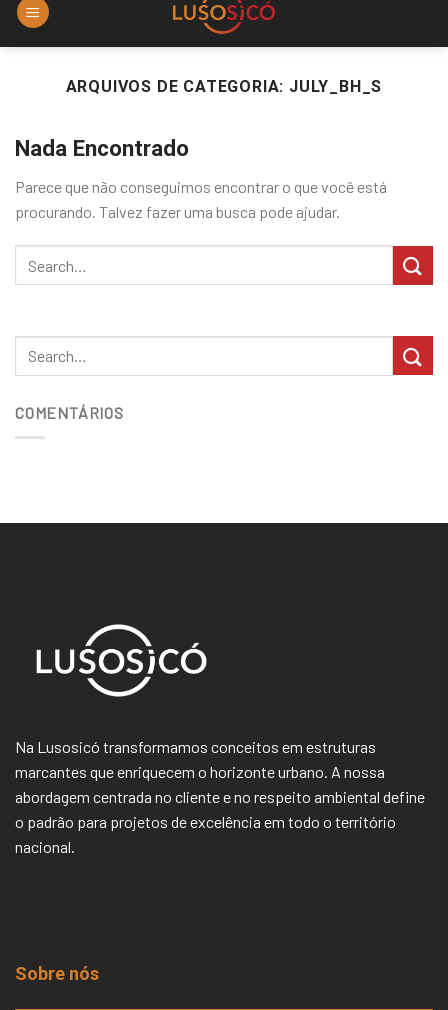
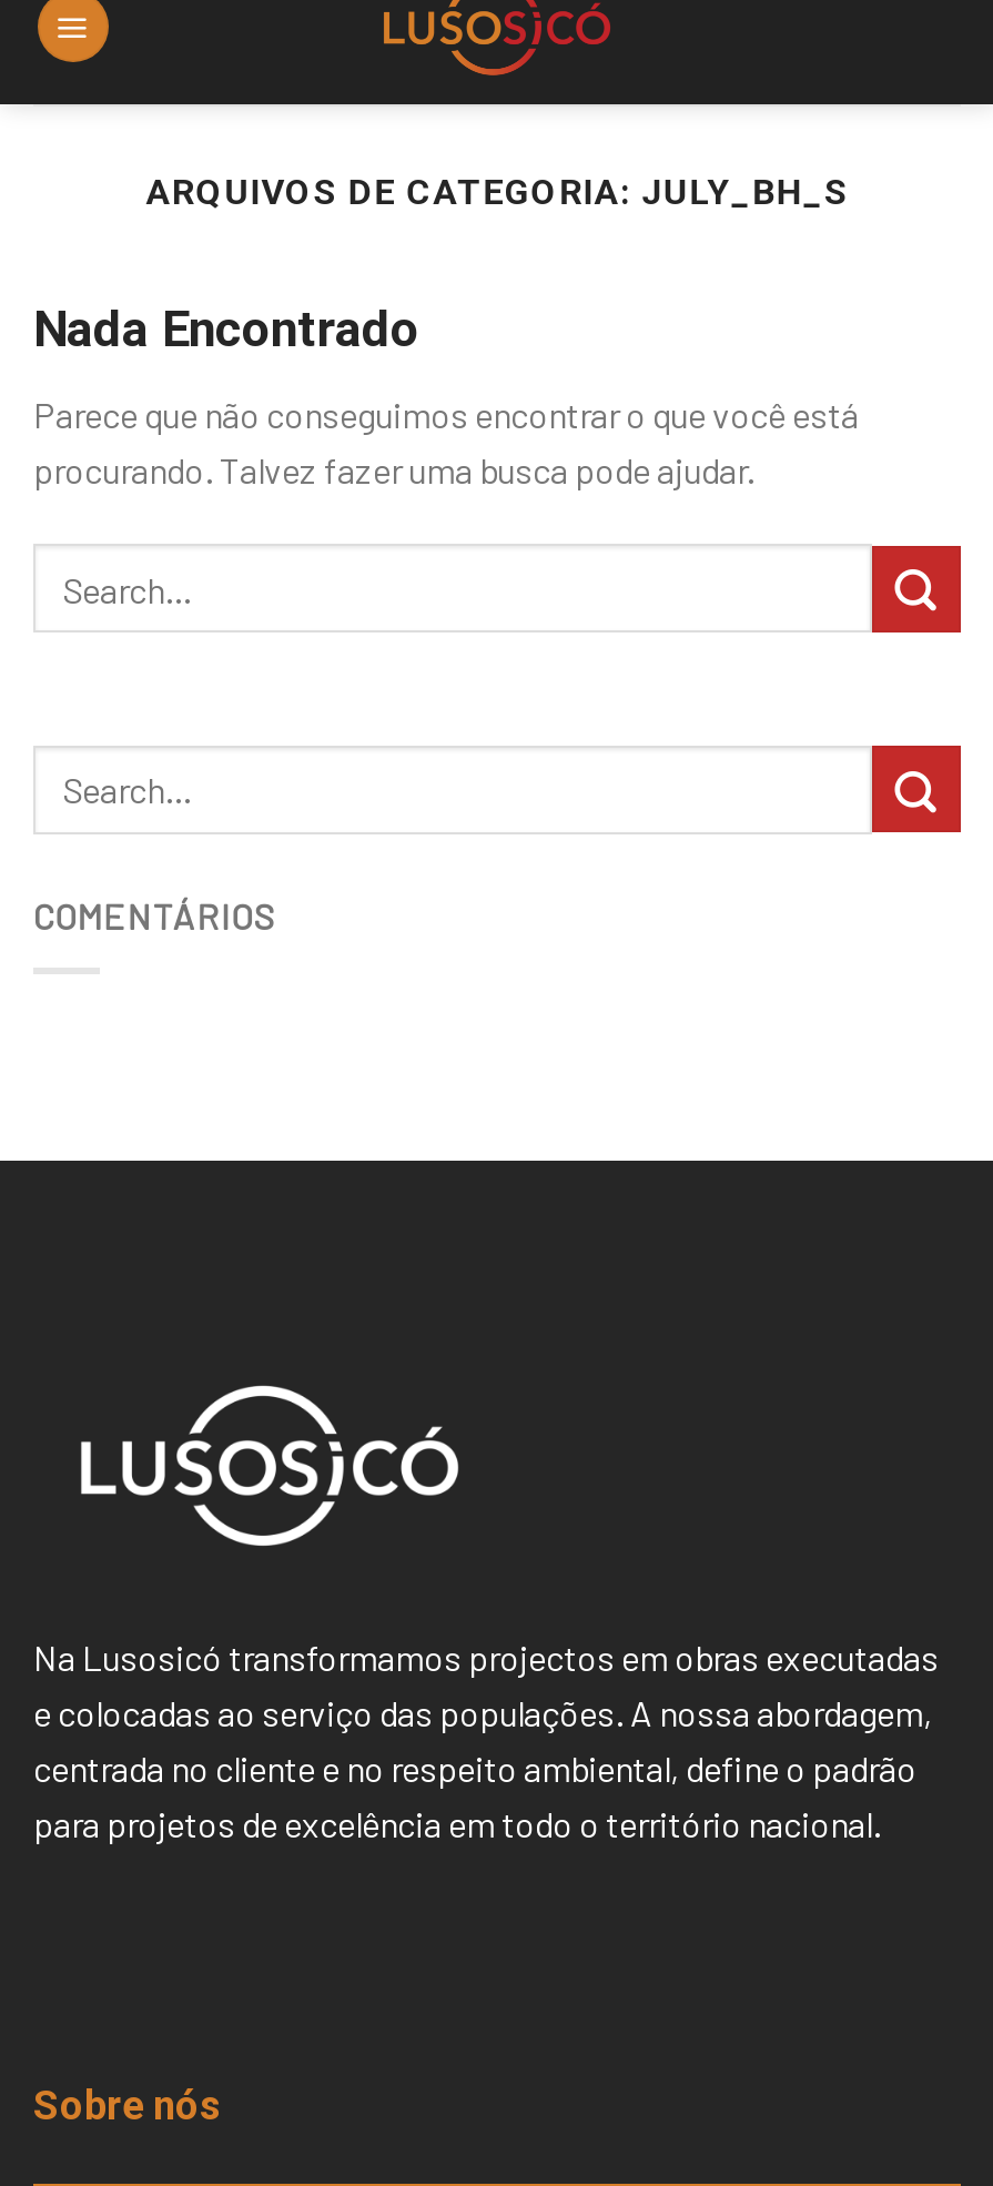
- Na Lusosicó transformamos conceitos em estruturas
- marcantes que enriquecem o horizonte urbano. A nossa
- abordagem centrada no cliente e no respeito ambiental define
- o padrão para projetos de excelência em todo o território
- nacional.
+ Na Lusosicó transformamos projectos em obras executadas
+ e colocadas ao serviço das populações. A nossa abordagem,
+ centrada no cliente e no respeito ambiental, define o padrão
+ para projetos de excelência em todo o território nacional.
